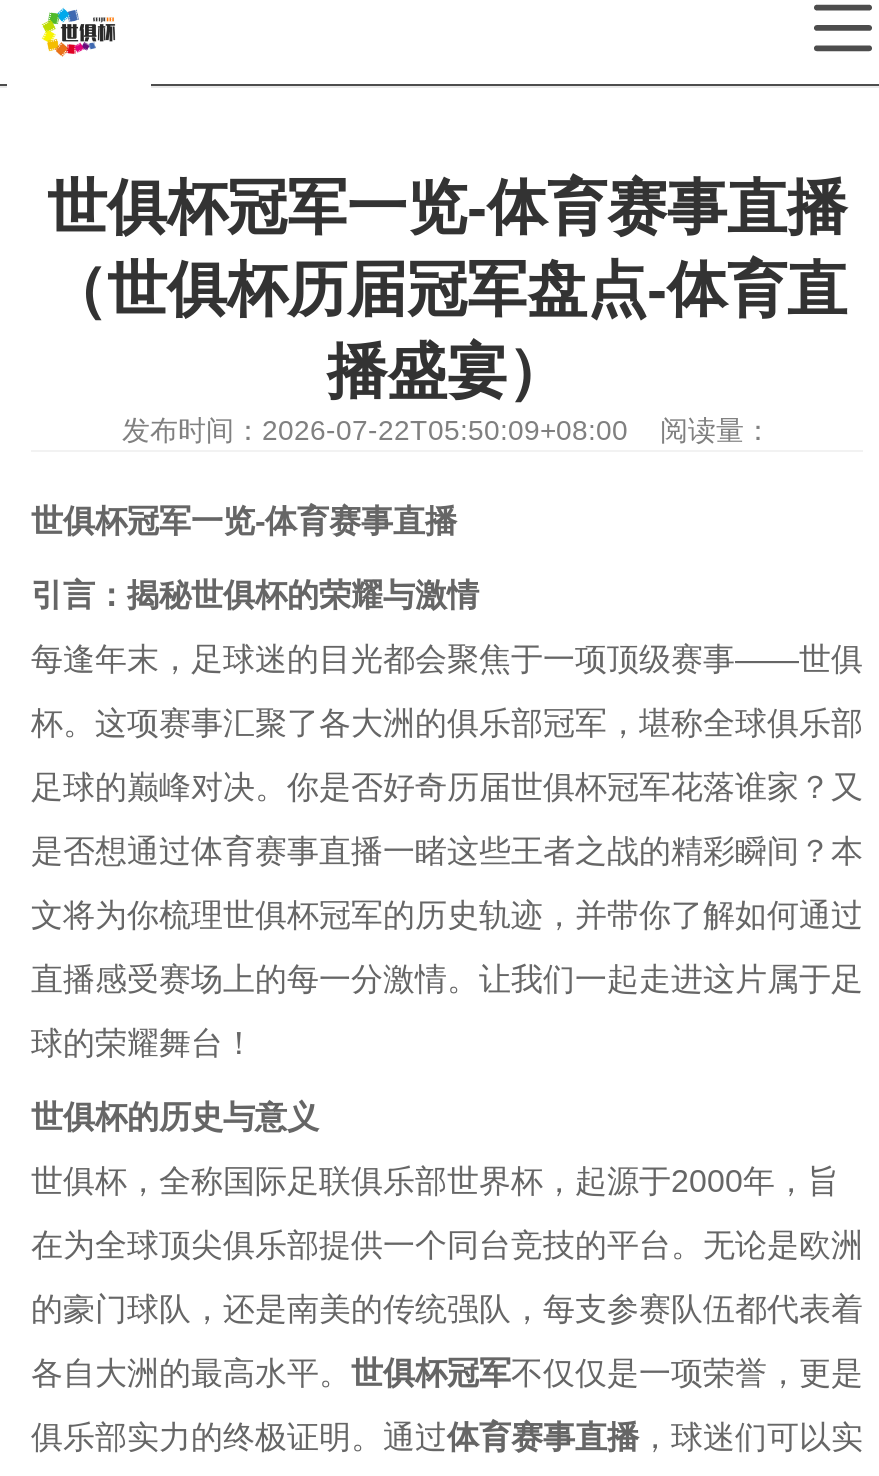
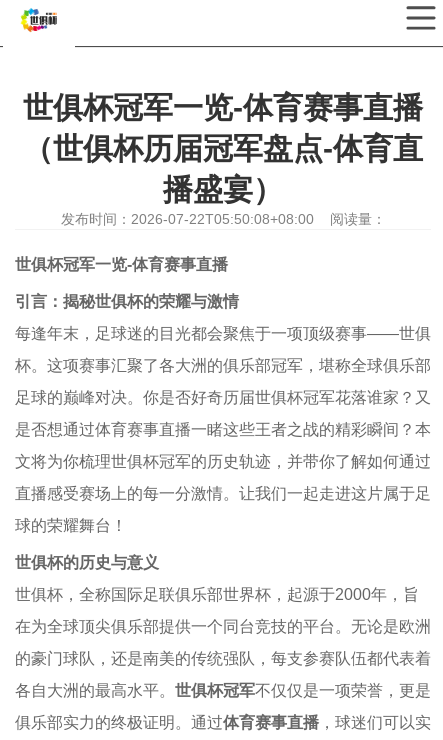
- 发布时间：2026-07-22T05:50:09+08:00 阅读量：
+ 发布时间：2026-07-22T05:50:08+08:00 阅读量：
